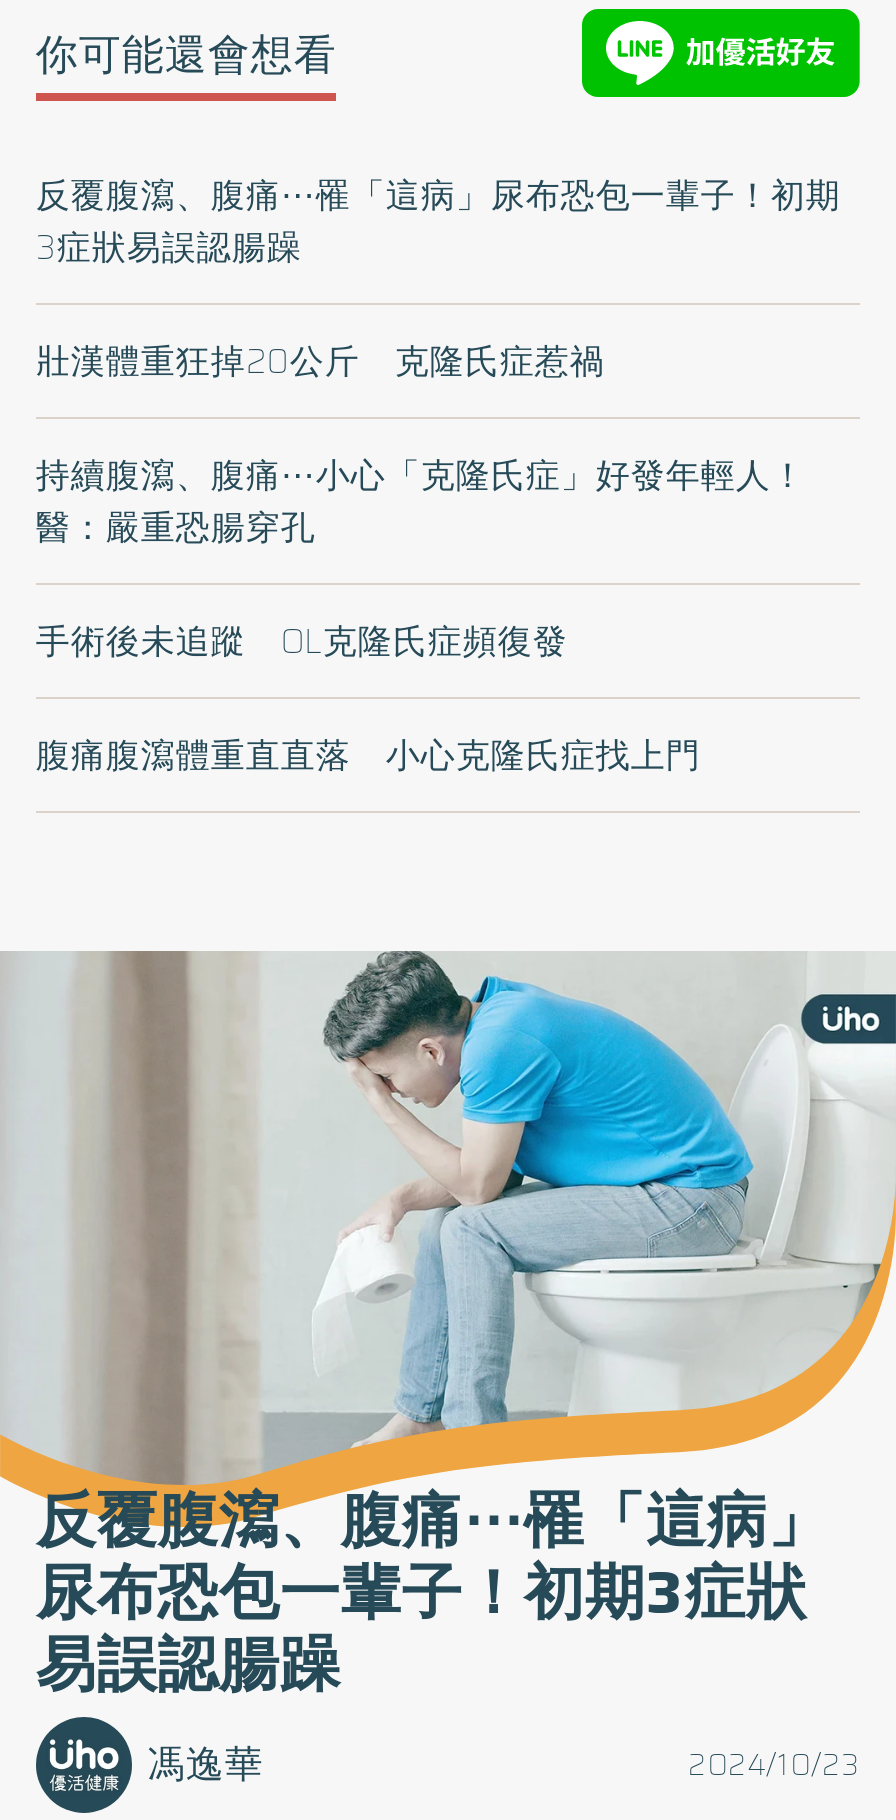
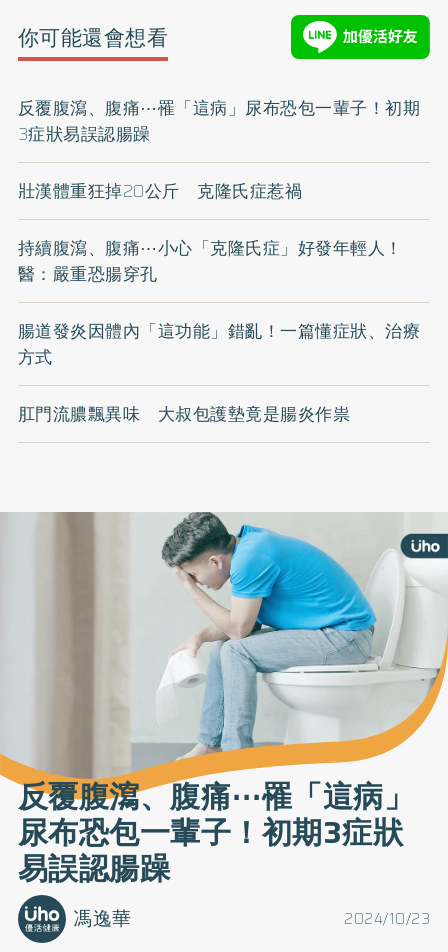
- 手術後未追蹤 OL克隆氏症頻復發
+ 腸道發炎因體內「這功能」錯亂！一篇懂症狀、治療
+ 方式

- 腹痛腹瀉體重直直落 小心克隆氏症找上門
+ 肛門流膿飄異味 大叔包護墊竟是腸炎作祟
